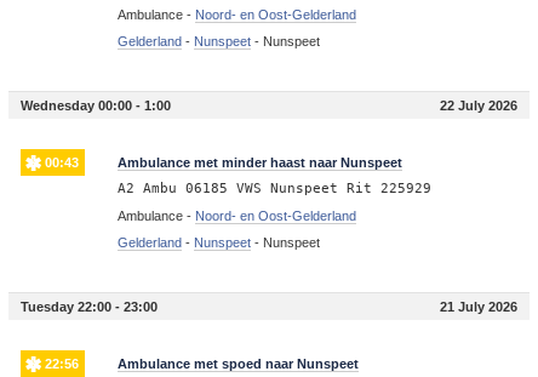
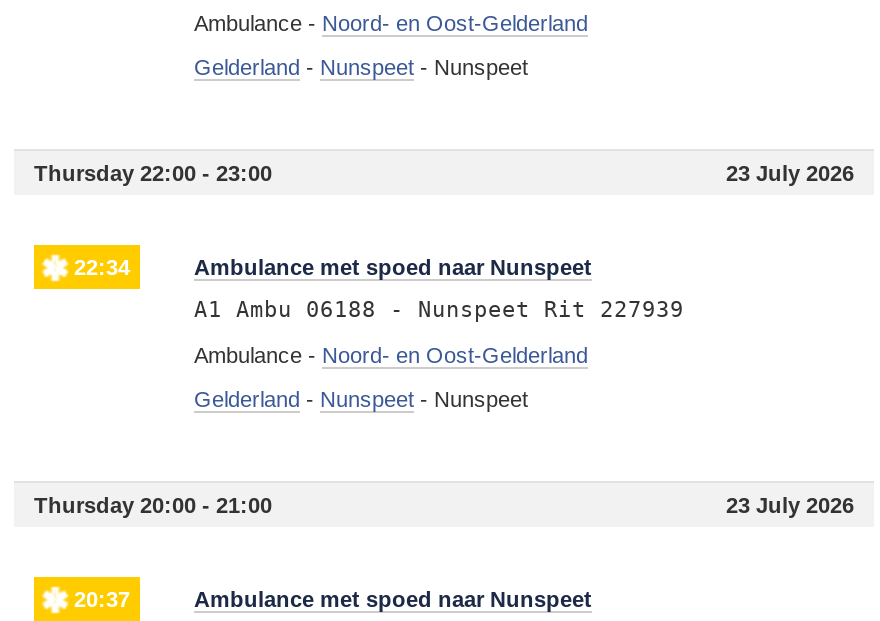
- Wednesday 00:00 - 1:00
- 22 July 2026
+ Thursday 22:00 - 23:00
+ 23 July 2026

- 00:43
- Ambulance met minder haast naar Nunspeet
+ 22:34
+ Ambulance met spoed naar Nunspeet

- A2 Ambu 06185 VWS Nunspeet Rit 225929
+ A1 Ambu 06188 - Nunspeet Rit 227939

- Tuesday 22:00 - 23:00
- 21 July 2026
+ Thursday 20:00 - 21:00
+ 23 July 2026

- 22:56
+ 20:37
